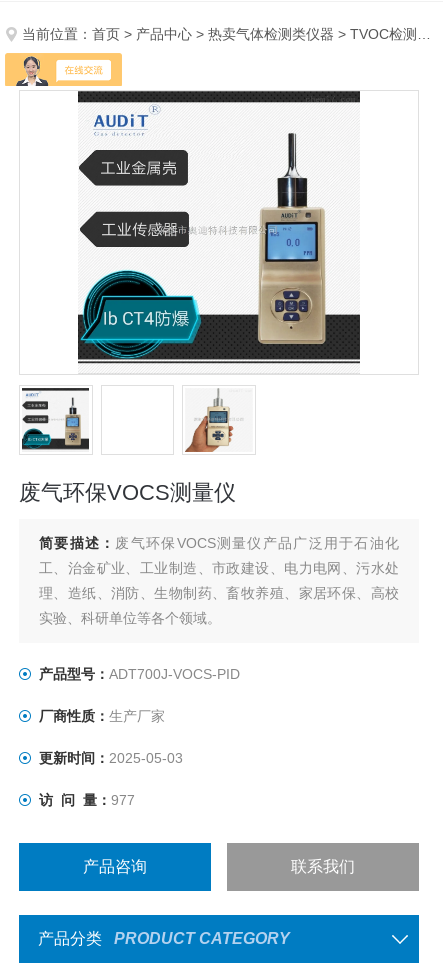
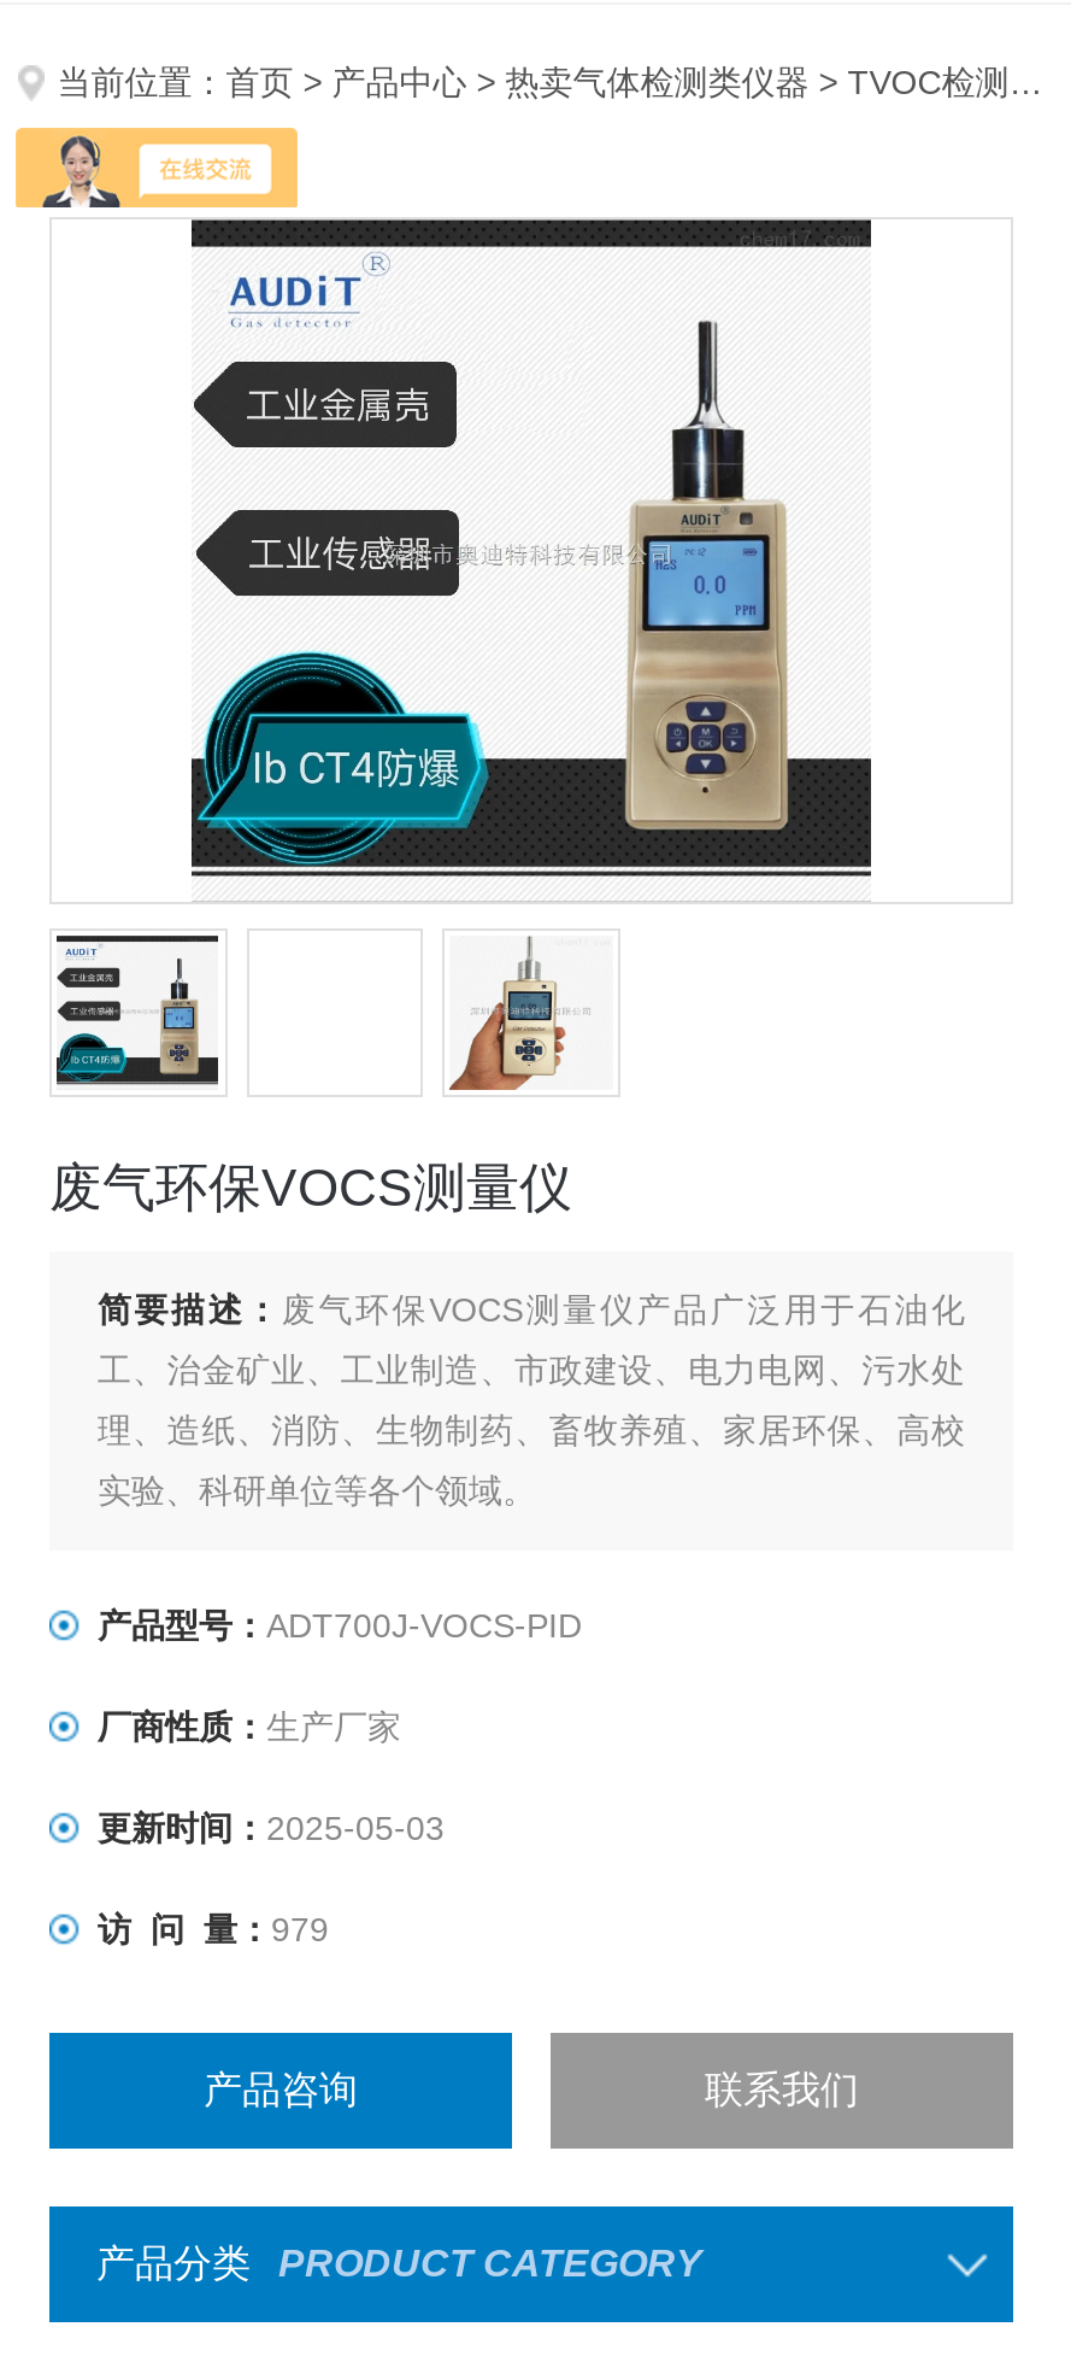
- 访 问 量：977
+ 访 问 量：979
